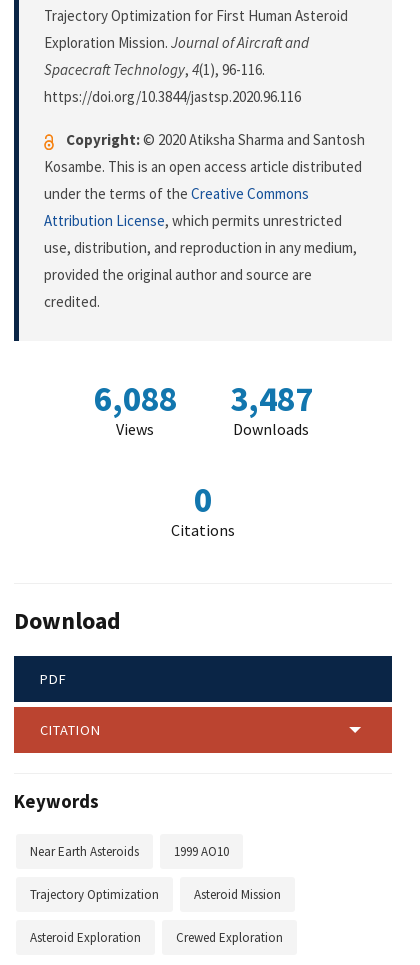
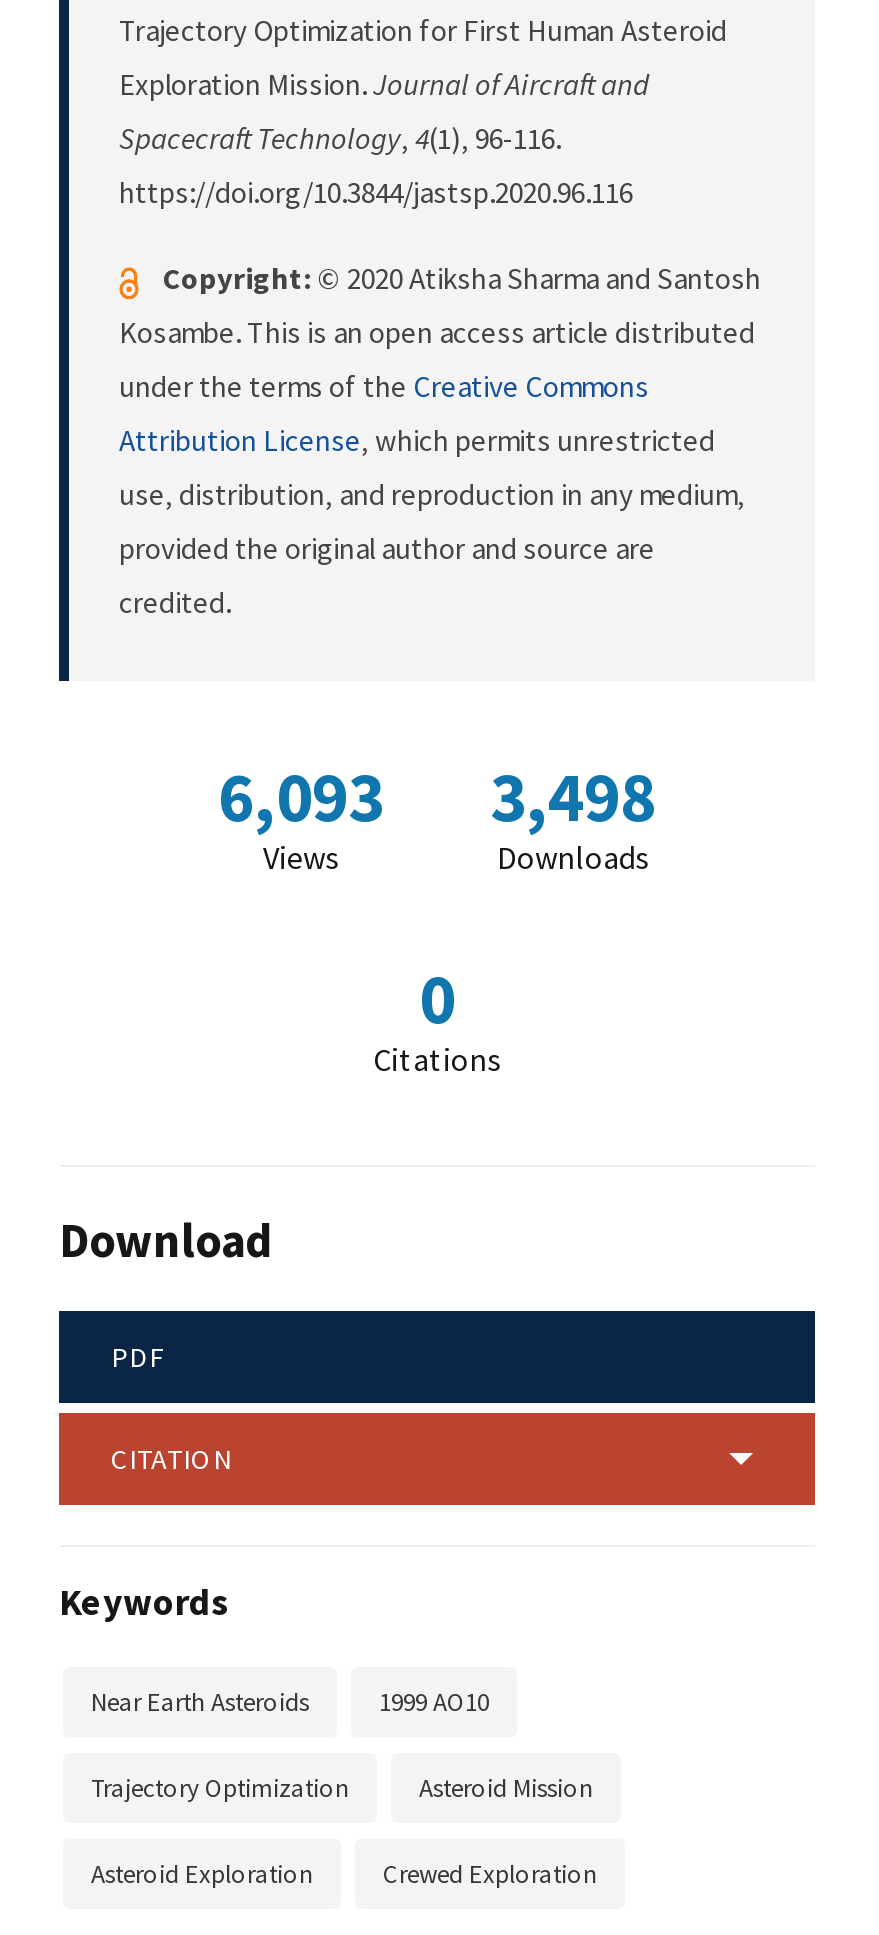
- 6,088
+ 6,093

- 3,487
+ 3,498
